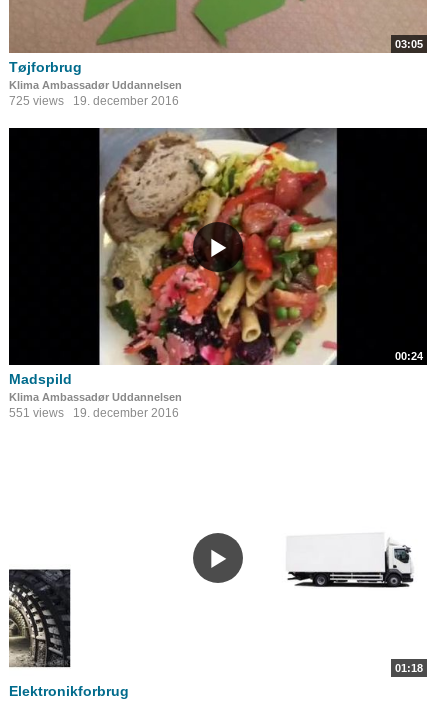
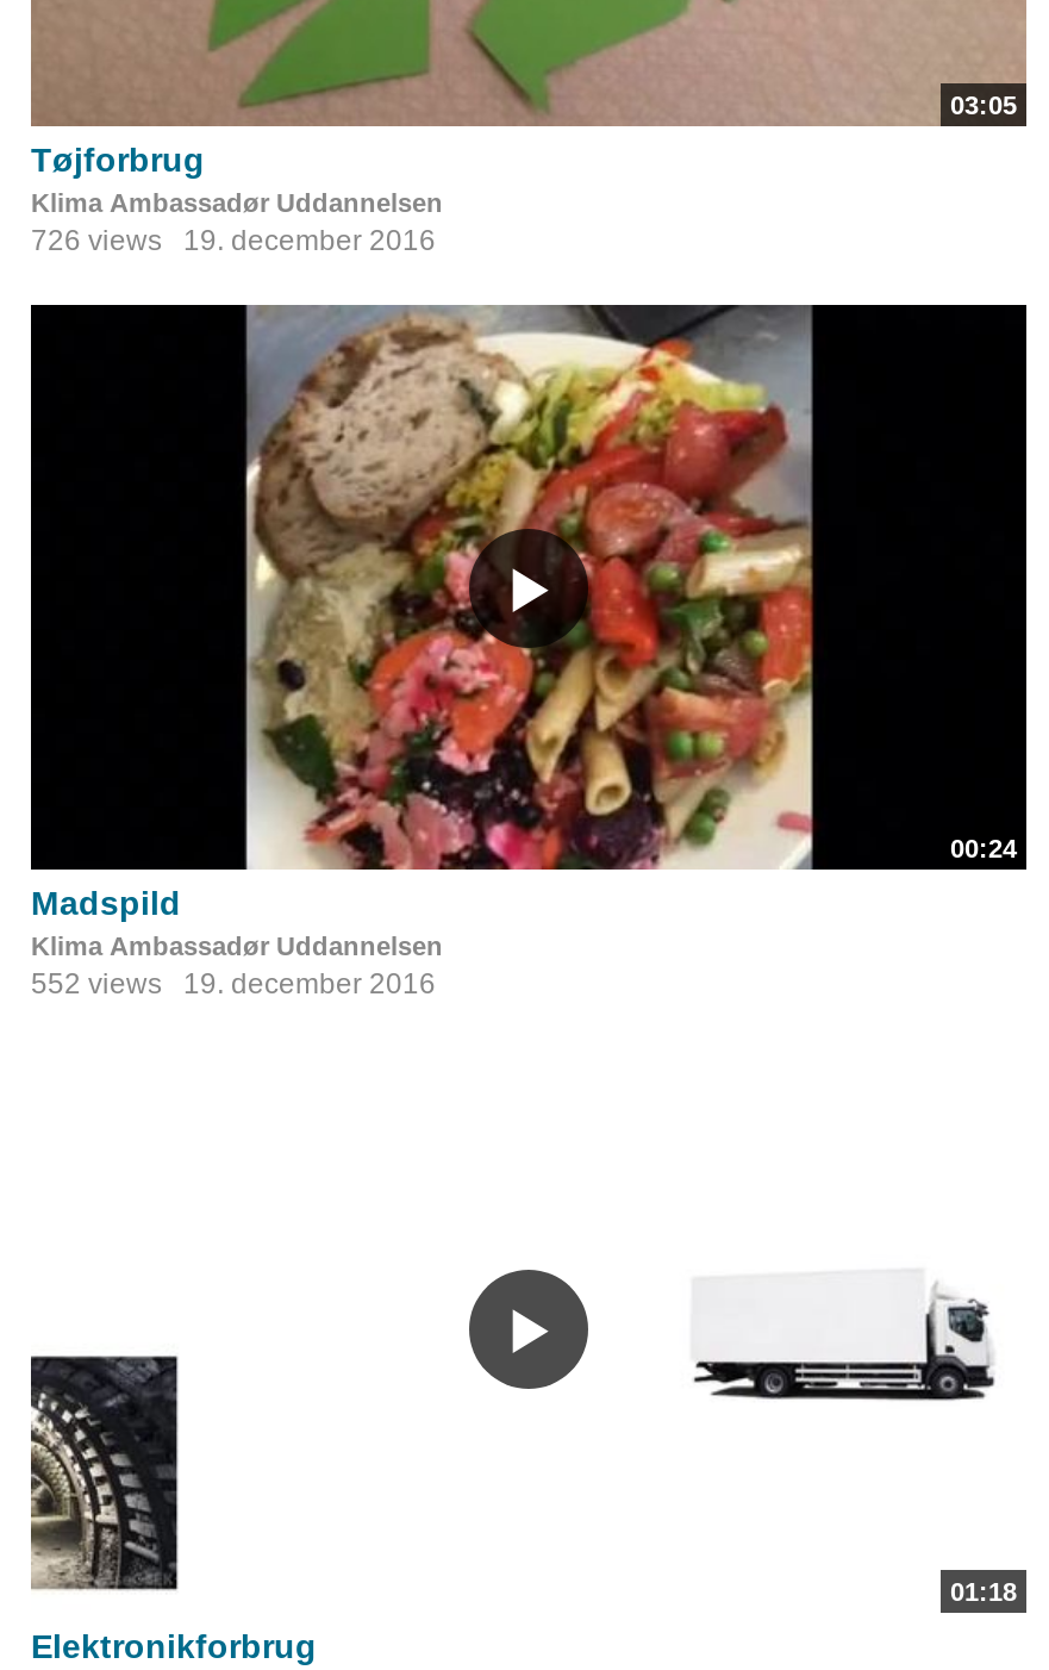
- 725 views 19. december 2016
+ 726 views 19. december 2016

- 551 views 19. december 2016
+ 552 views 19. december 2016
